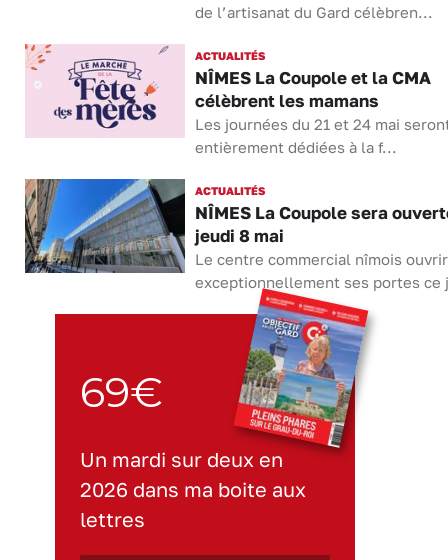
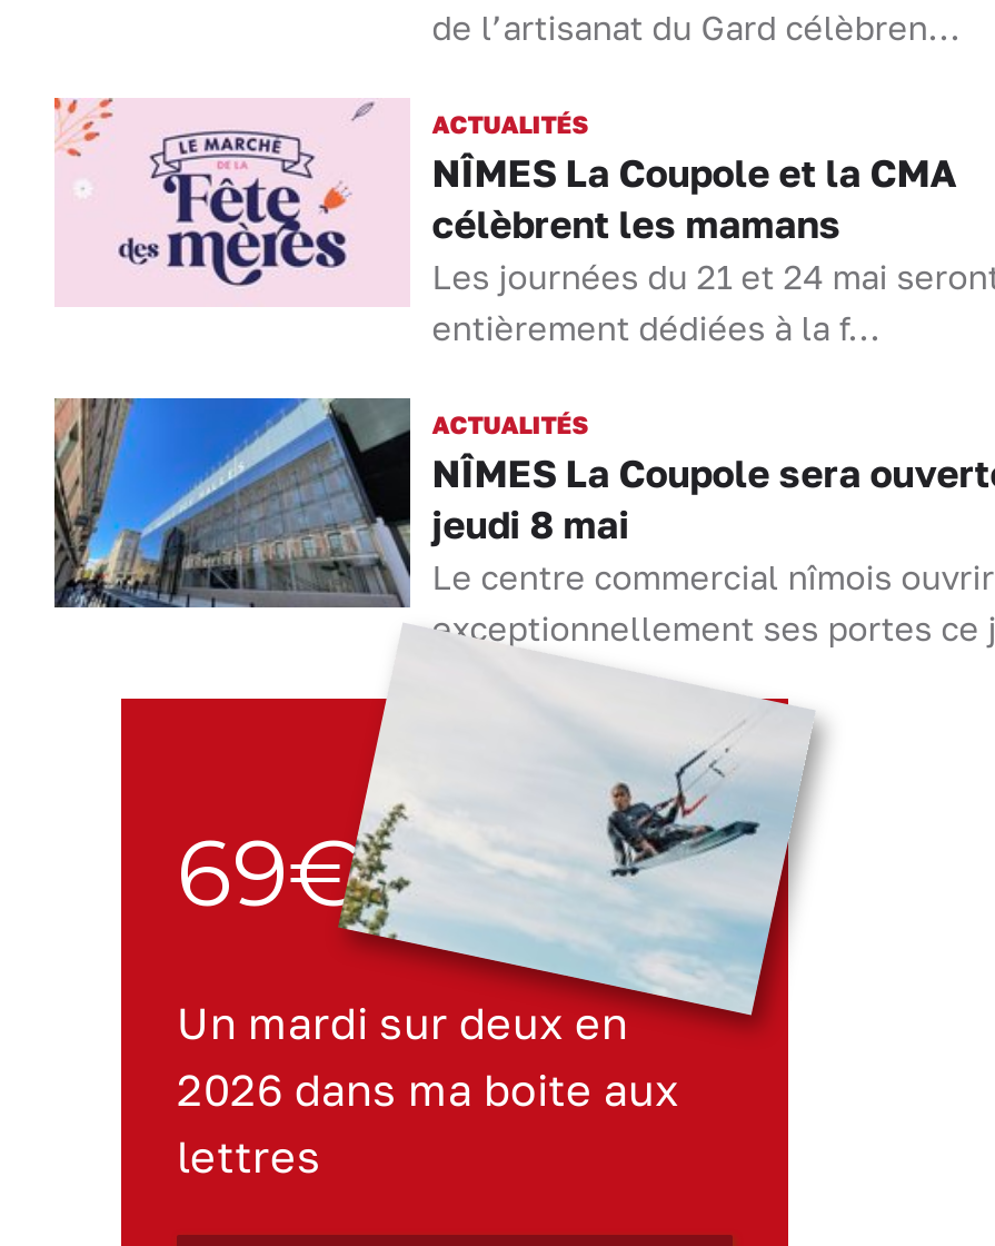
- [image]
+ [image]
